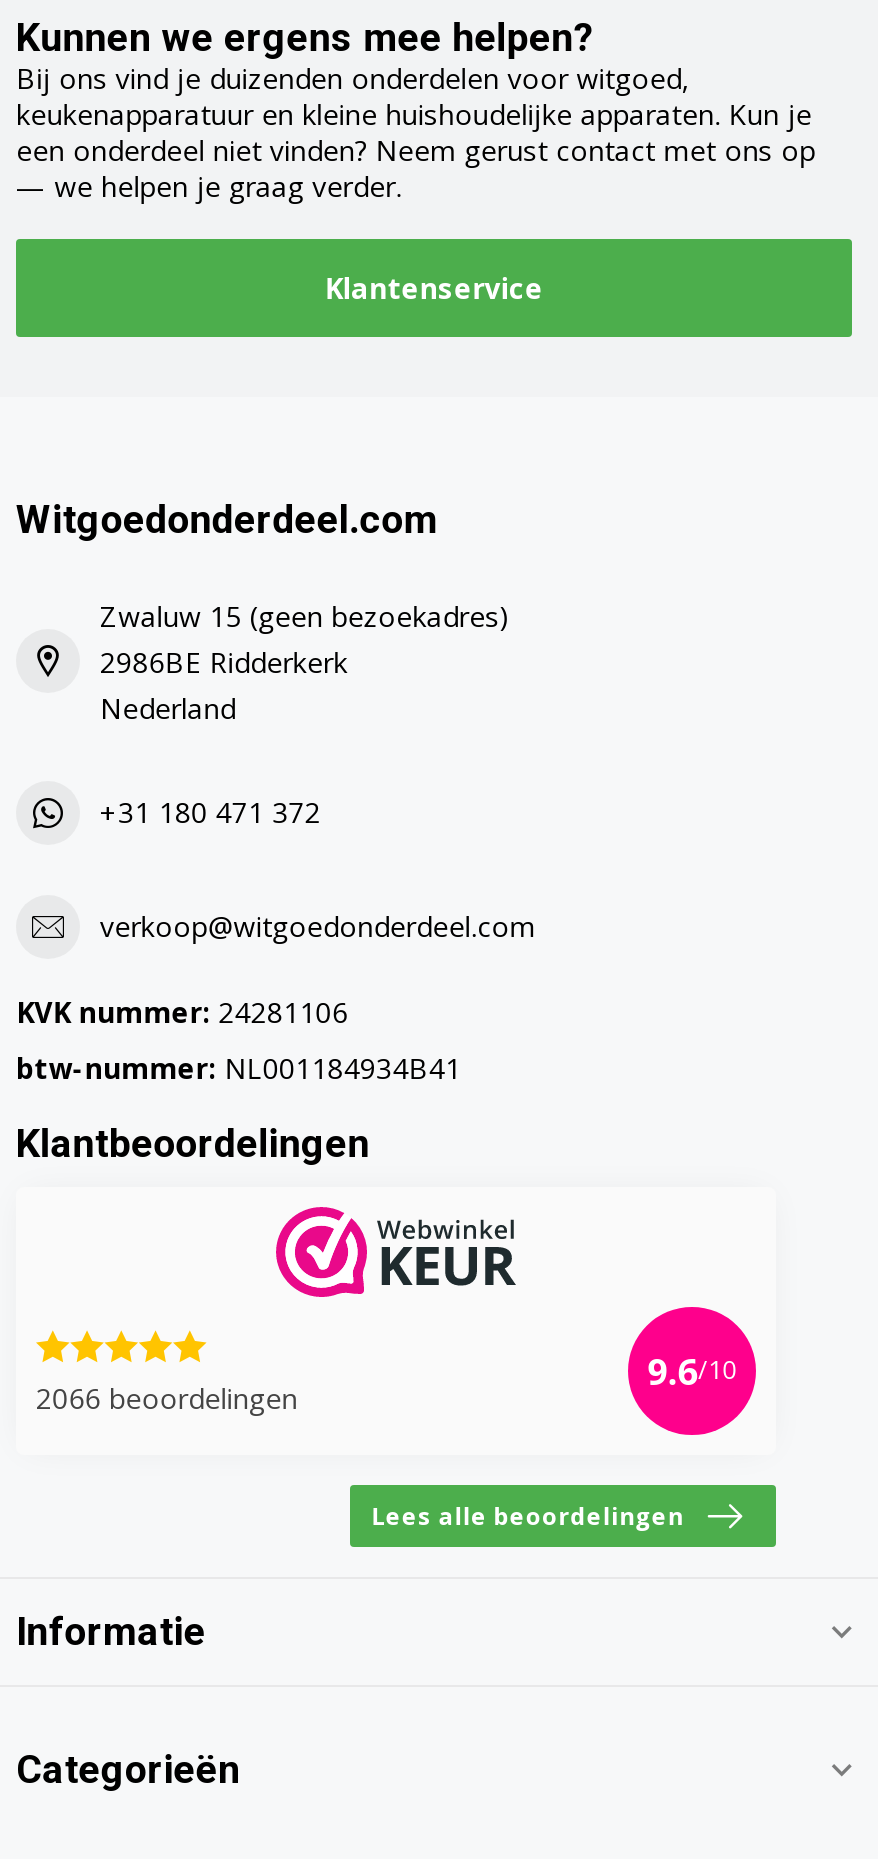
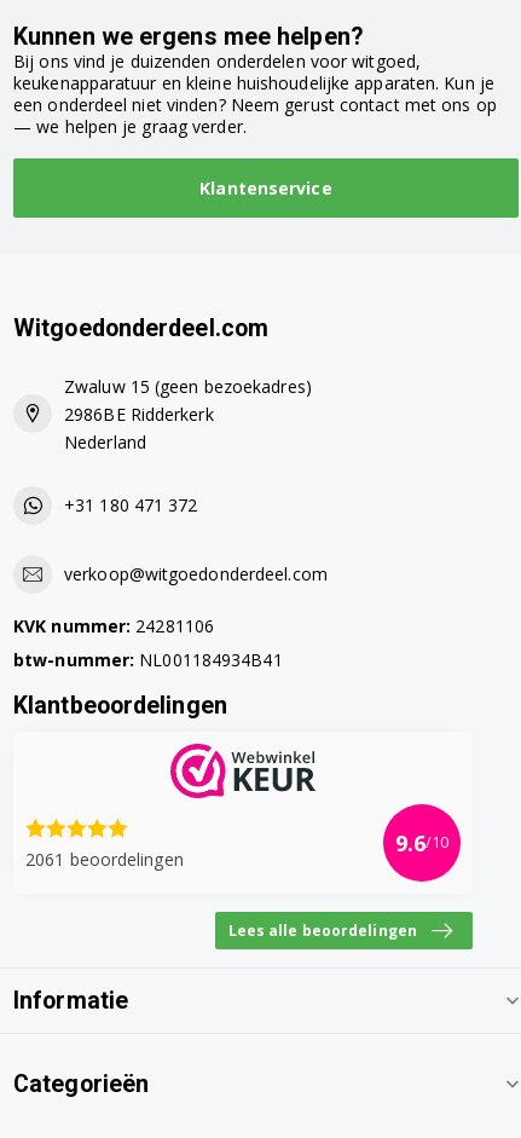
- 2066 beoordelingen
+ 2061 beoordelingen
